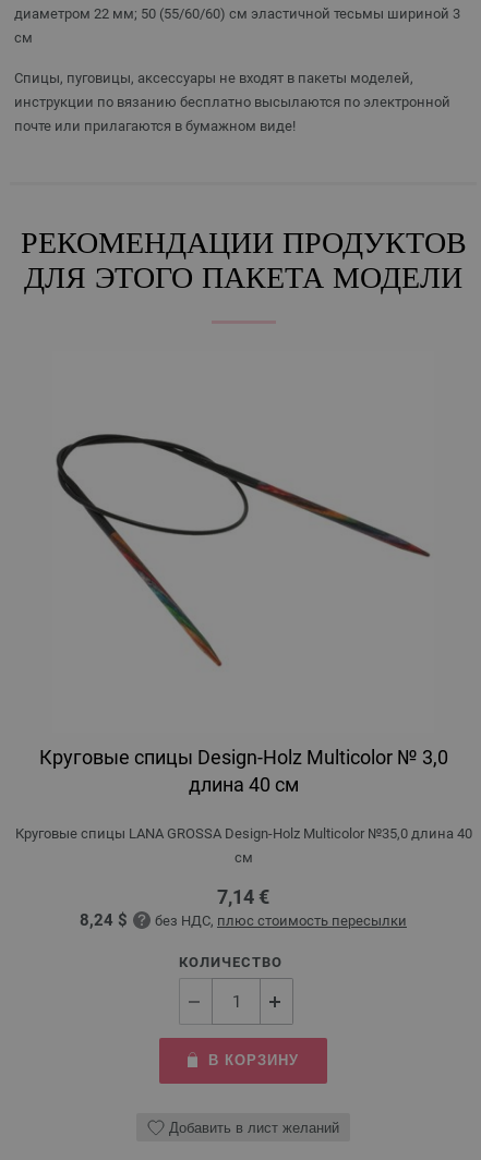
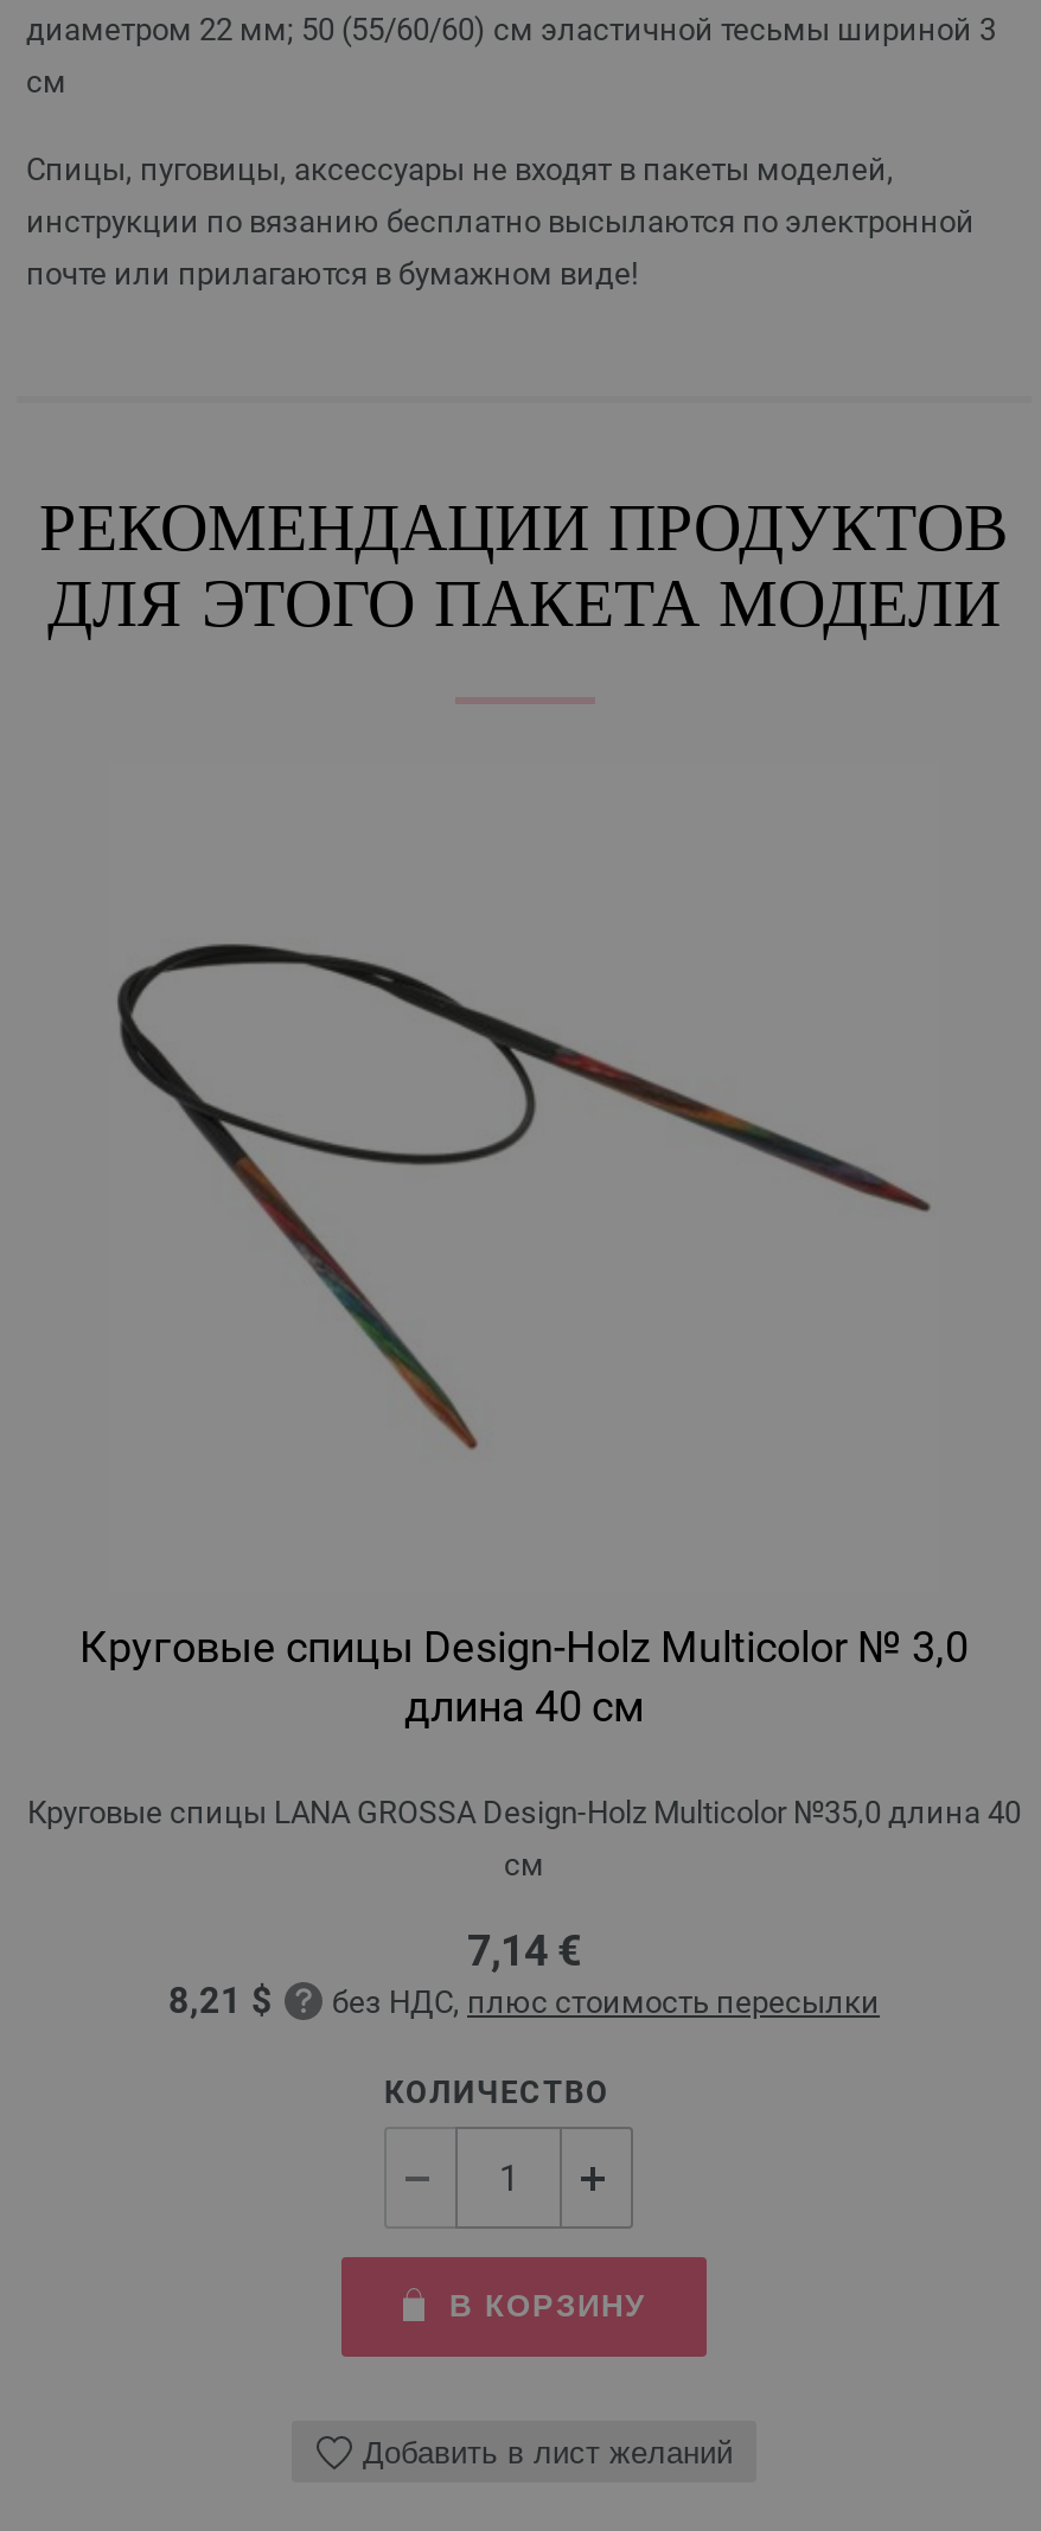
- 8,24 $ без НДС, плюс стоимость пересылки
+ 8,21 $ без НДС, плюс стоимость пересылки
